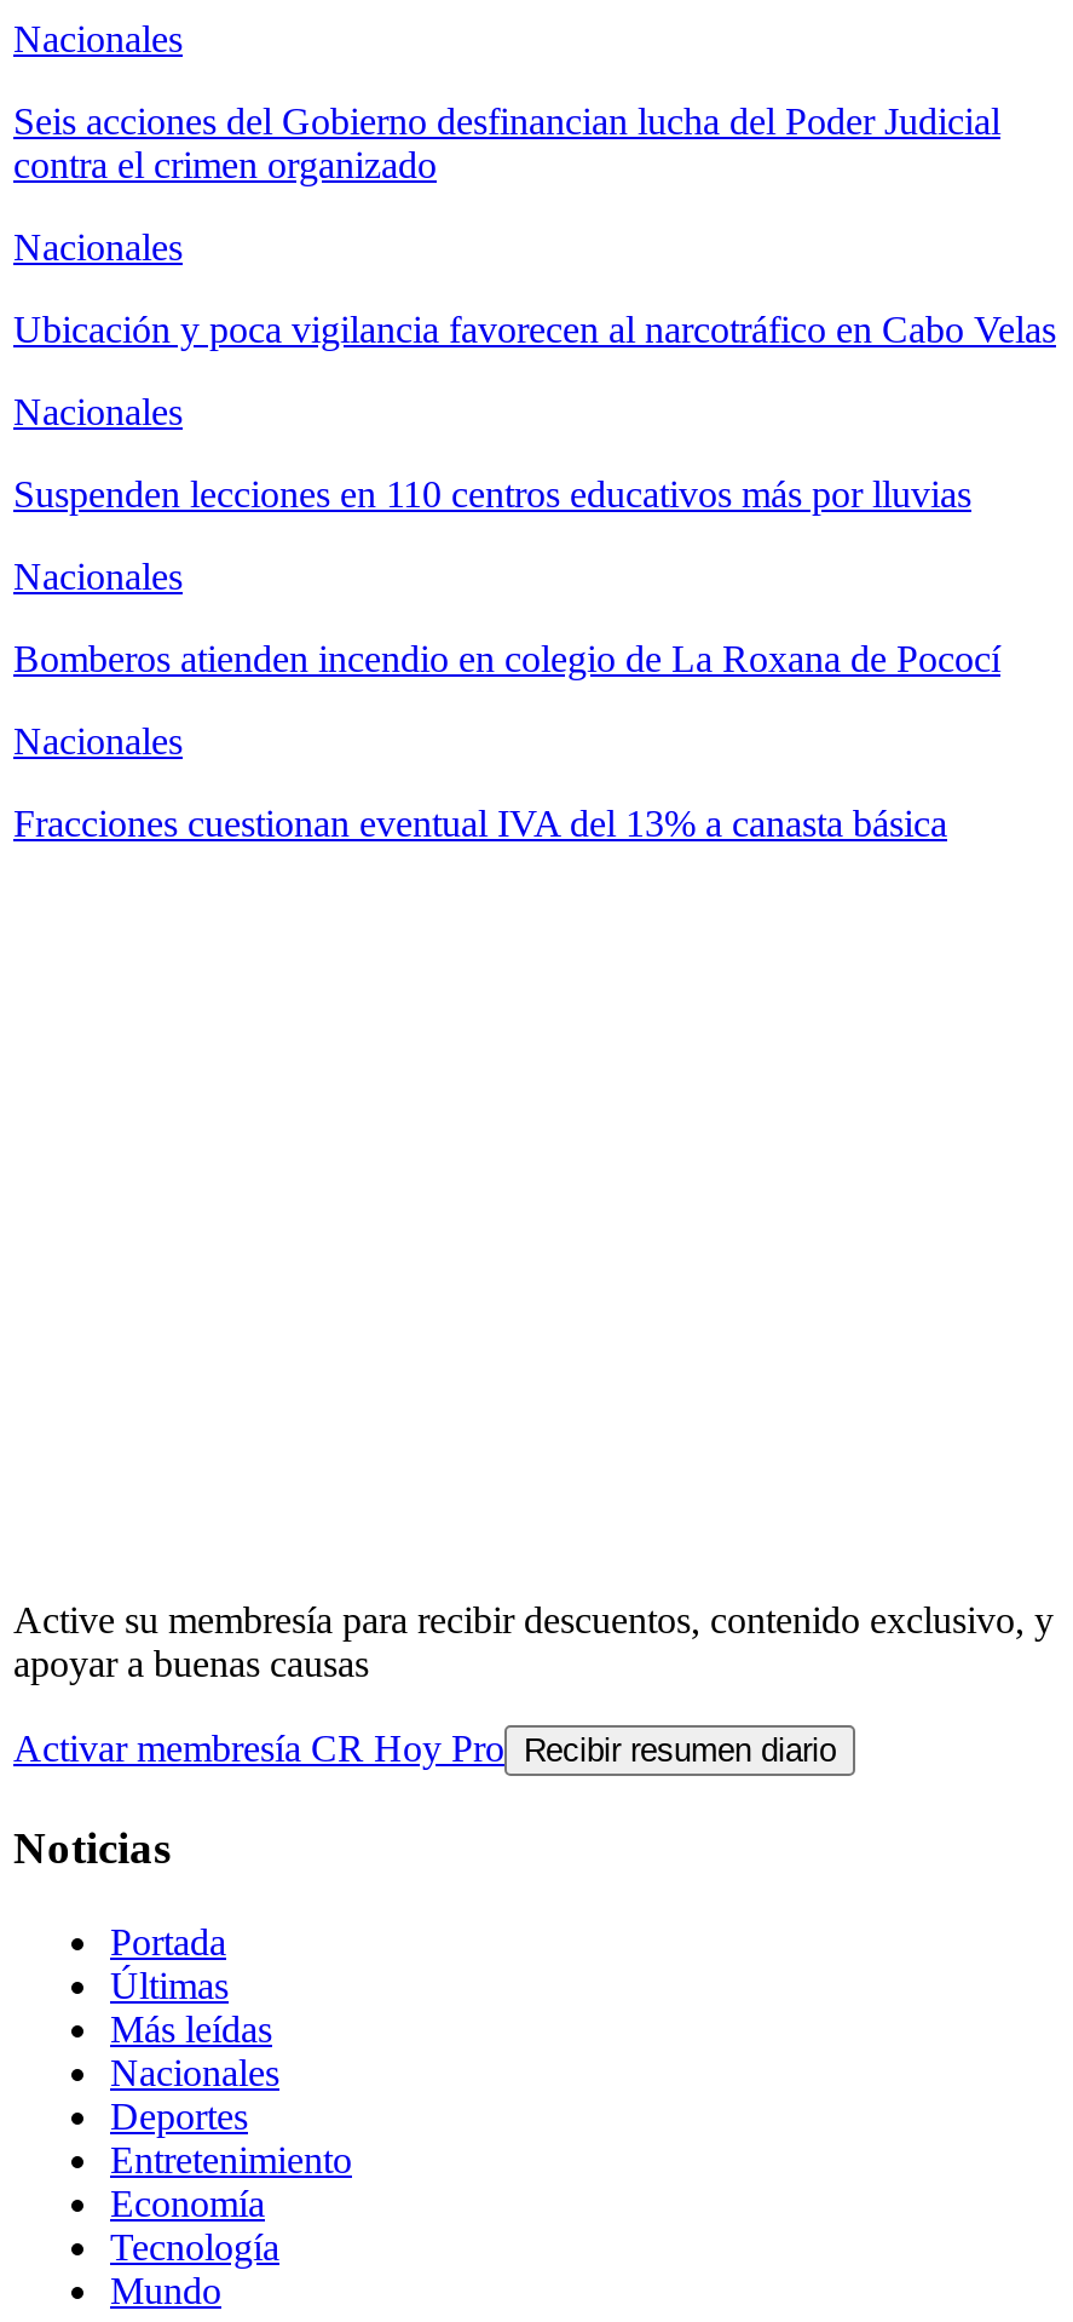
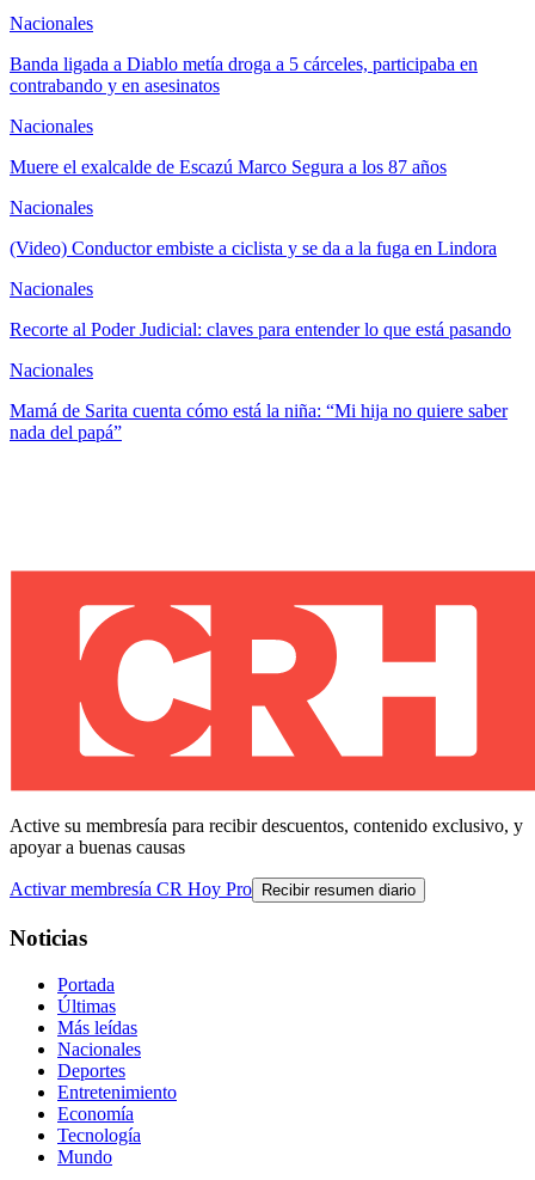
- Seis acciones del Gobierno desfinancian lucha del Poder Judicial
- contra el crimen organizado
+ Banda ligada a Diablo metía droga a 5 cárceles, participaba en
+ contrabando y en asesinatos

- Ubicación y poca vigilancia favorecen al narcotráfico en Cabo Velas
+ Muere el exalcalde de Escazú Marco Segura a los 87 años

- Suspenden lecciones en 110 centros educativos más por lluvias
+ (Video) Conductor embiste a ciclista y se da a la fuga en Lindora

- Bomberos atienden incendio en colegio de La Roxana de Pococí
+ Recorte al Poder Judicial: claves para entender lo que está pasando

+ [image]

- Fracciones cuestionan eventual IVA del 13% a canasta básica
+ Mamá de Sarita cuenta cómo está la niña: “Mi hija no quiere saber
+ nada del papá”
